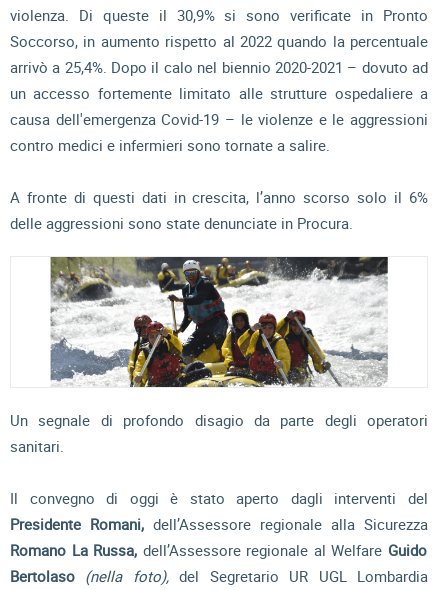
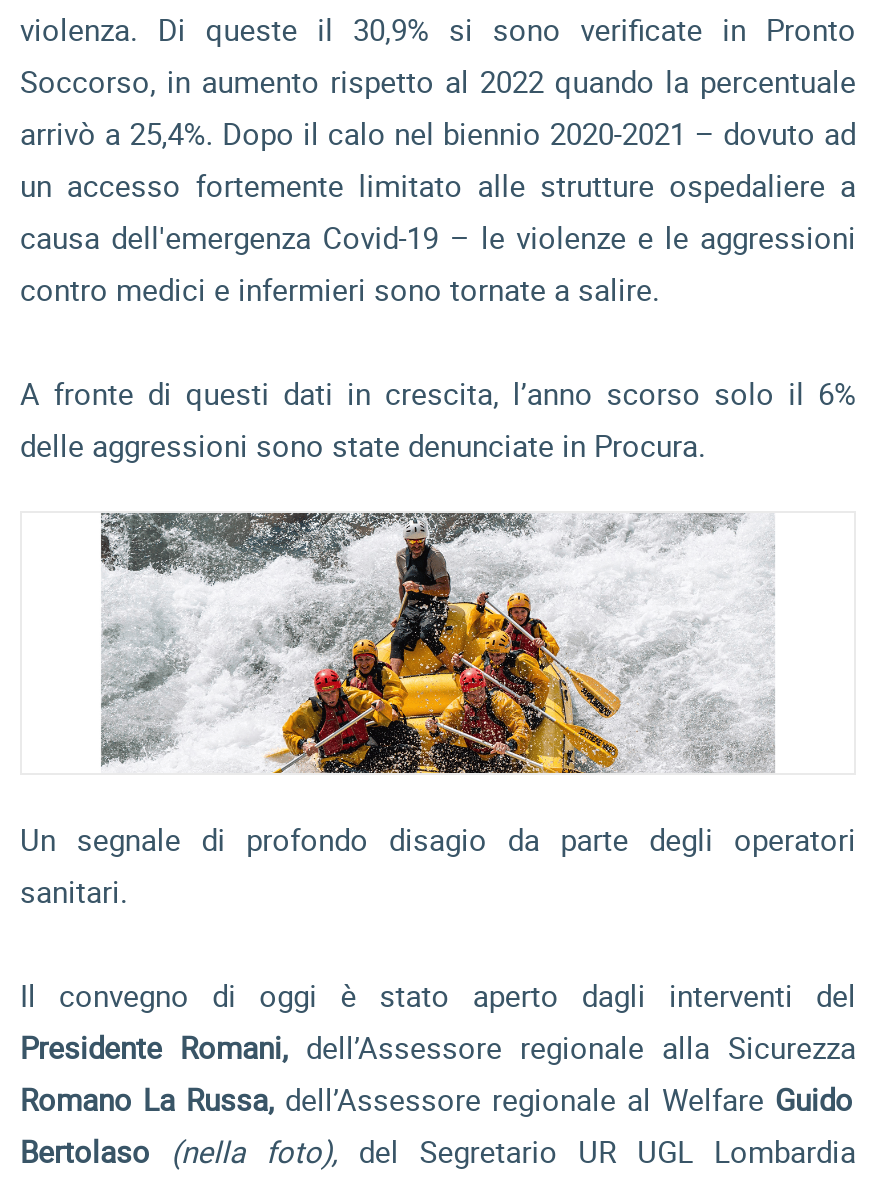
- [image]
+ [image]
